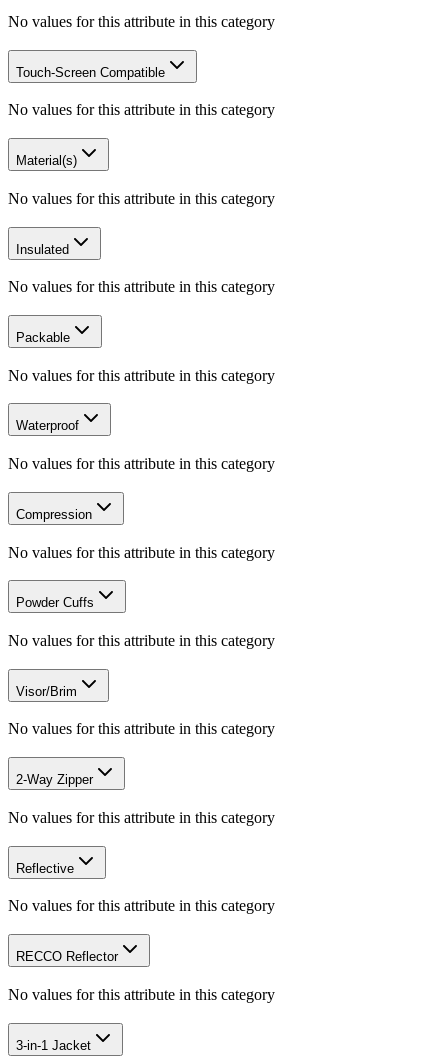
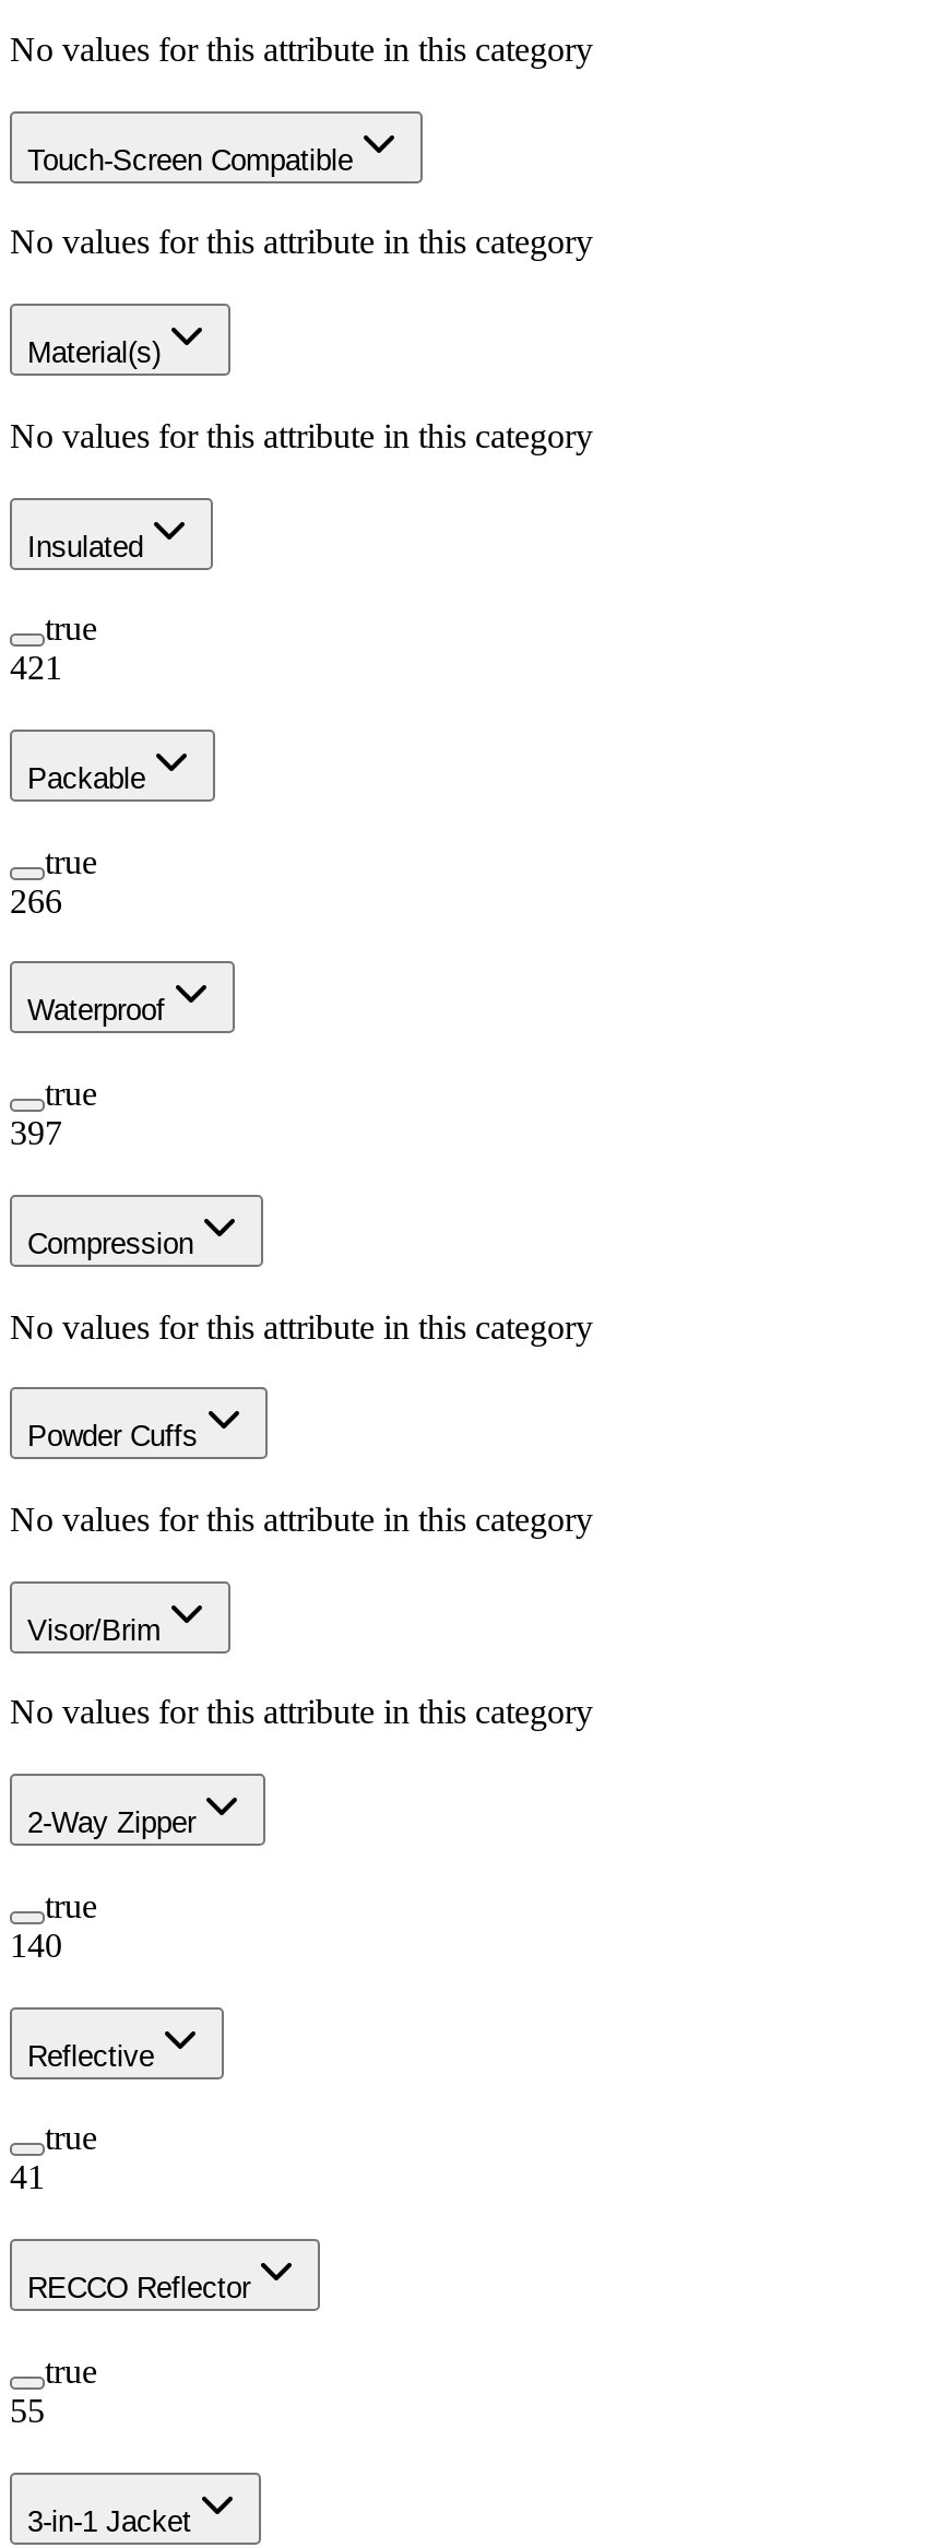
- No values for this attribute in this category
+ true
+ 421

- No values for this attribute in this category
+ true
+ 266

- No values for this attribute in this category
+ true
+ 397

- No values for this attribute in this category
+ true
+ 140

- No values for this attribute in this category
+ true
+ 41

- No values for this attribute in this category
+ true
+ 55
